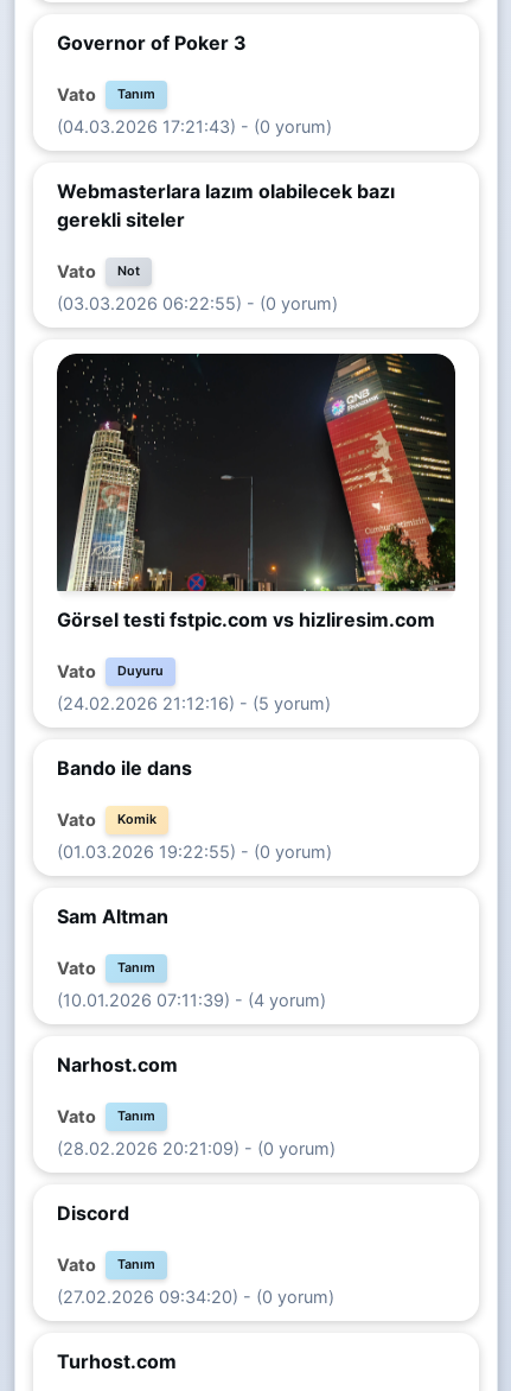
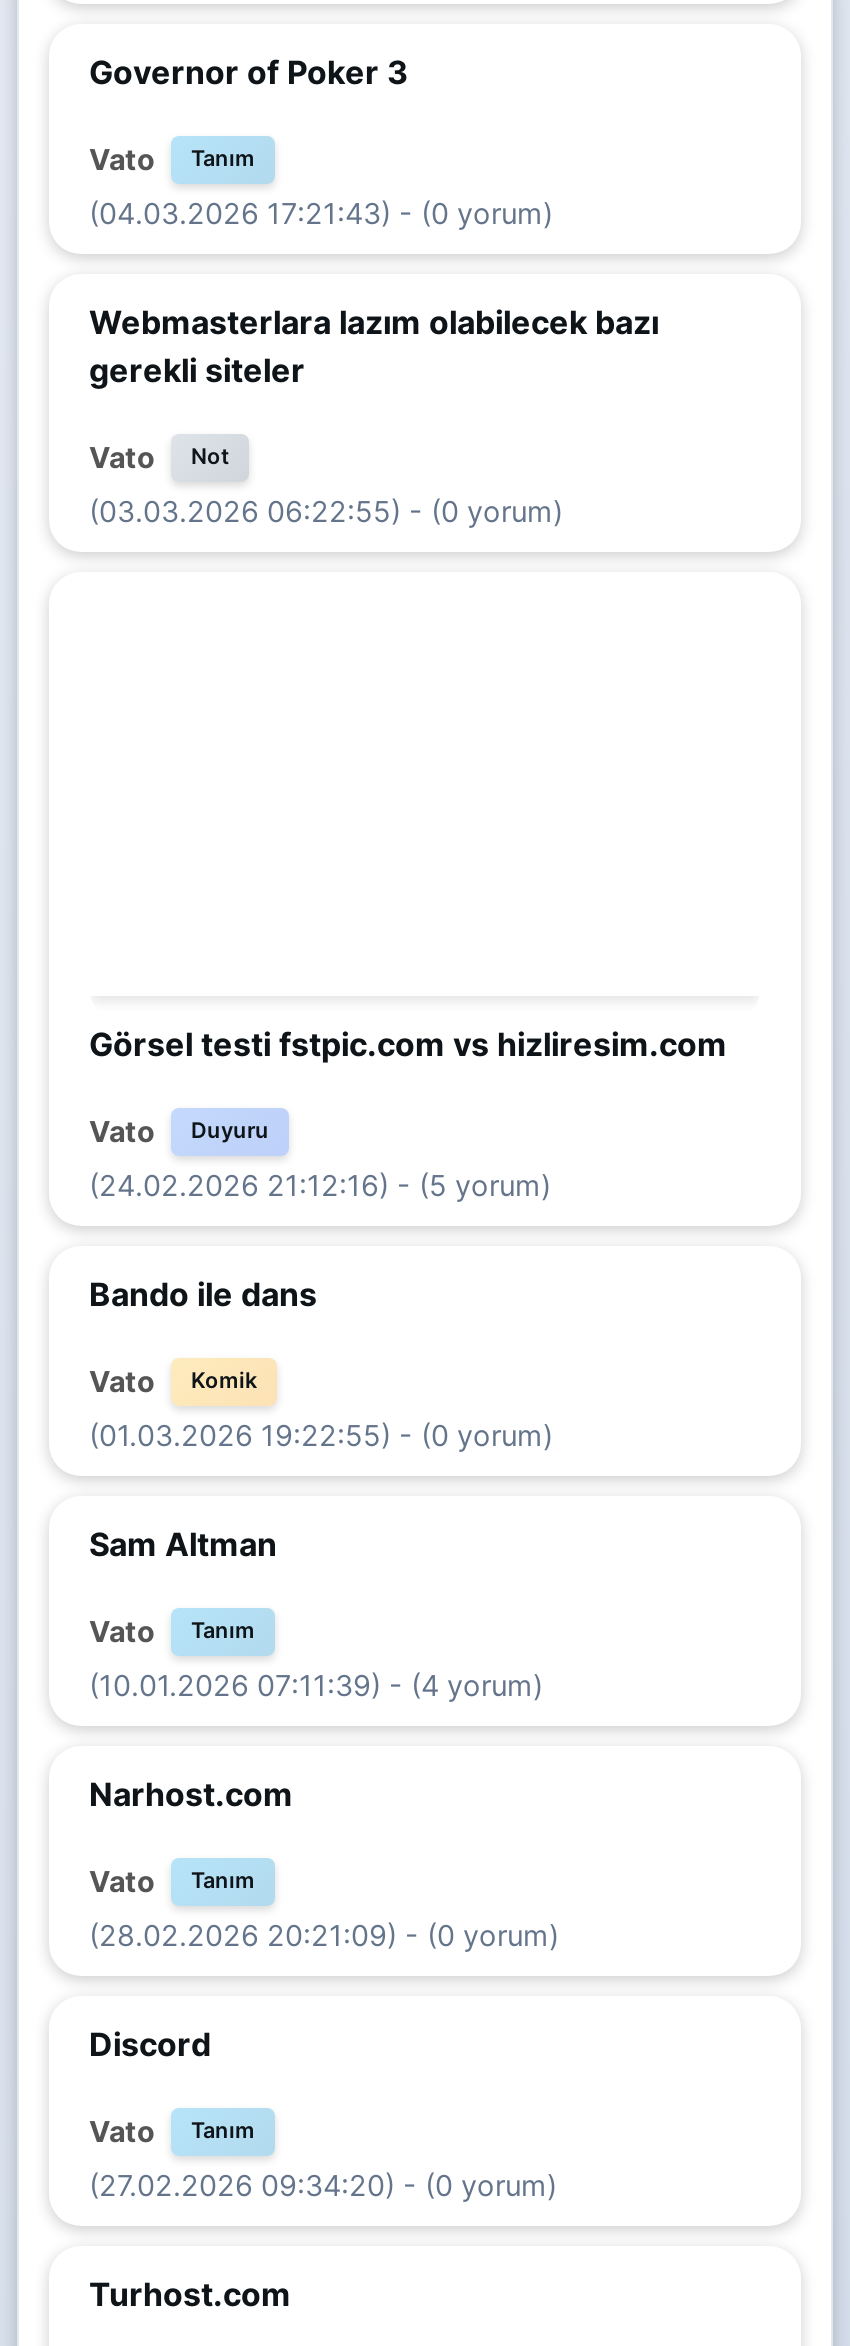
- [image]
